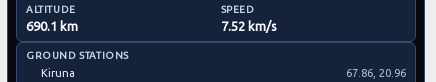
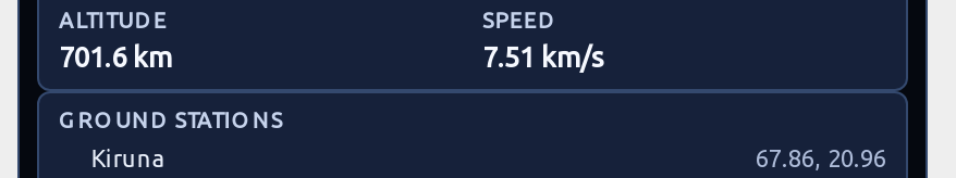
- 690.1 km
+ 701.6 km

- 7.52 km/s
+ 7.51 km/s
